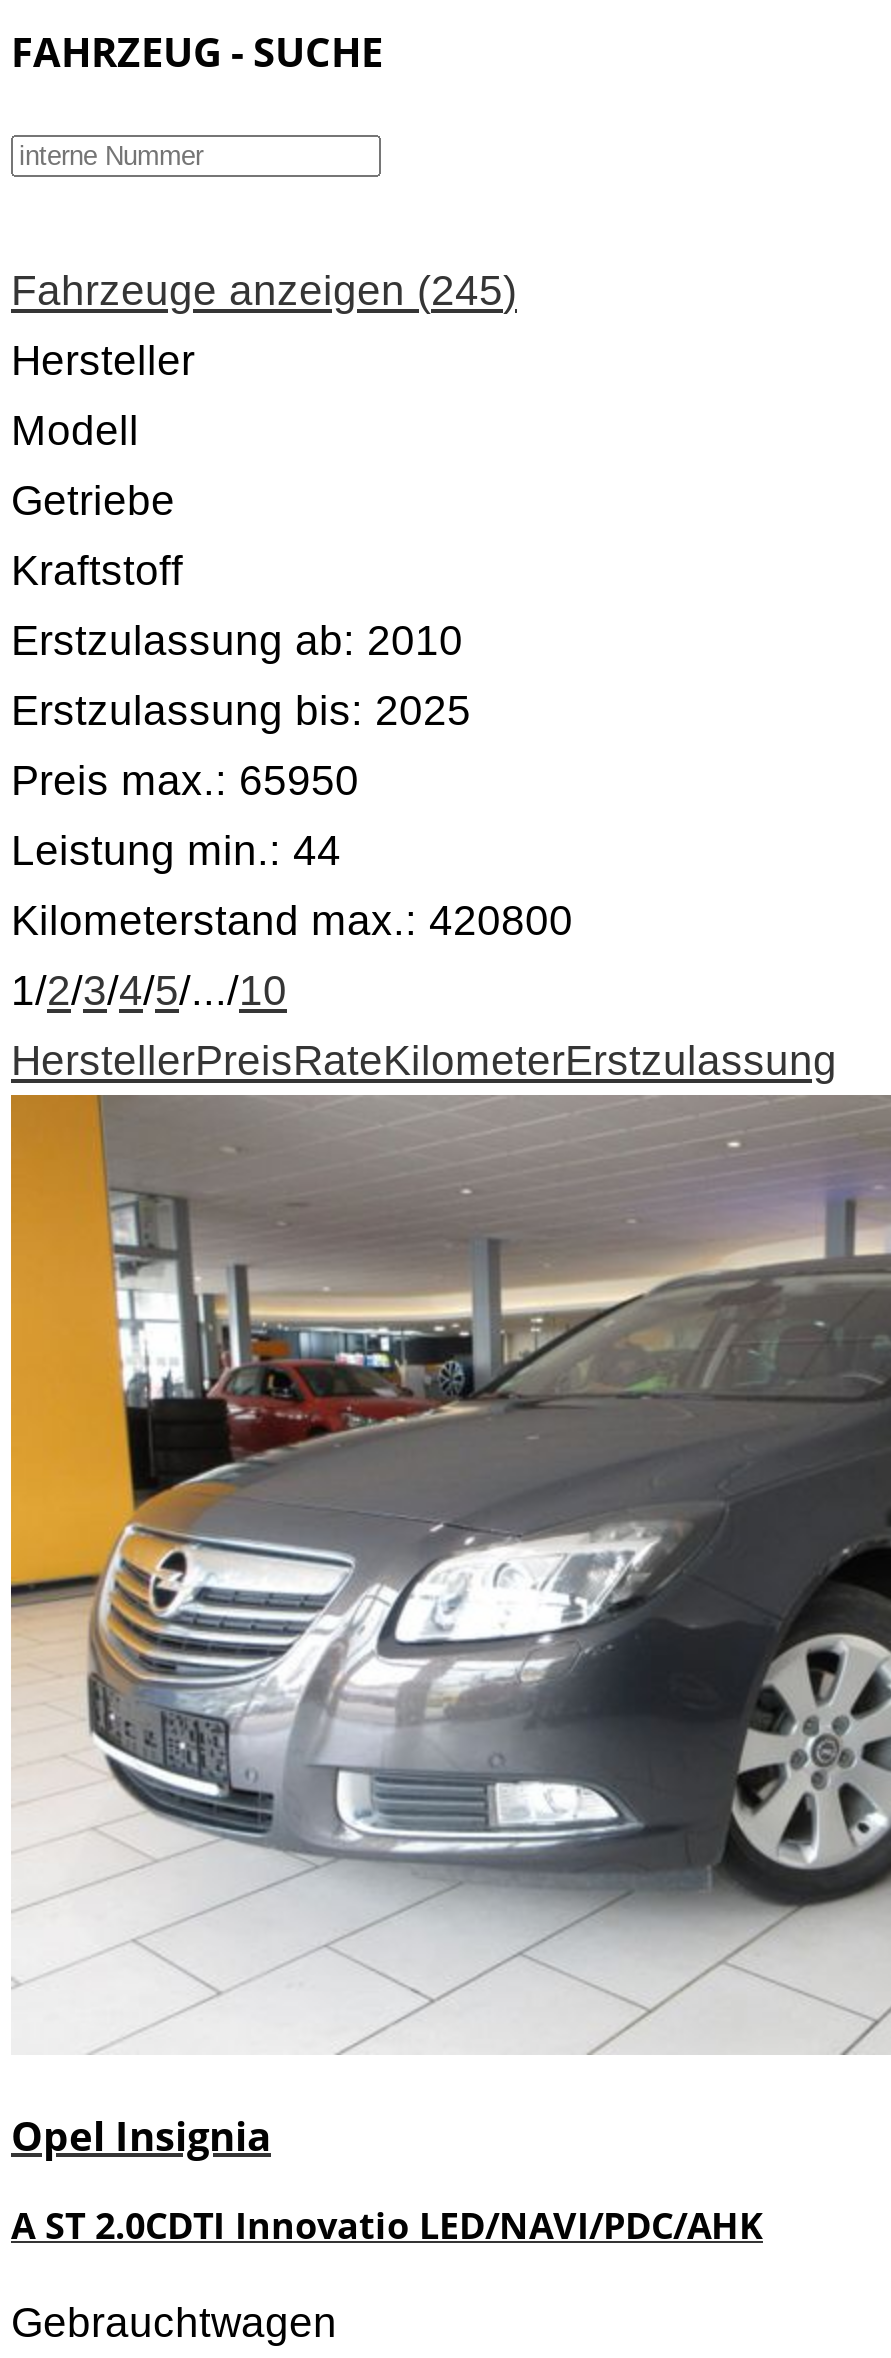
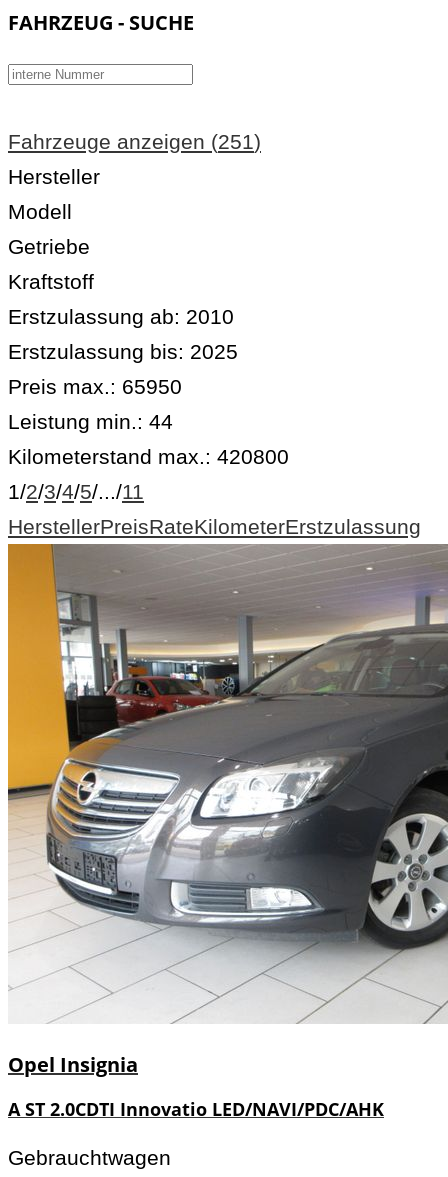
- Fahrzeuge anzeigen (245)
+ Fahrzeuge anzeigen (251)

- 1/2/3/4/5/... /10
+ 1/2/3/4/5/... /11
